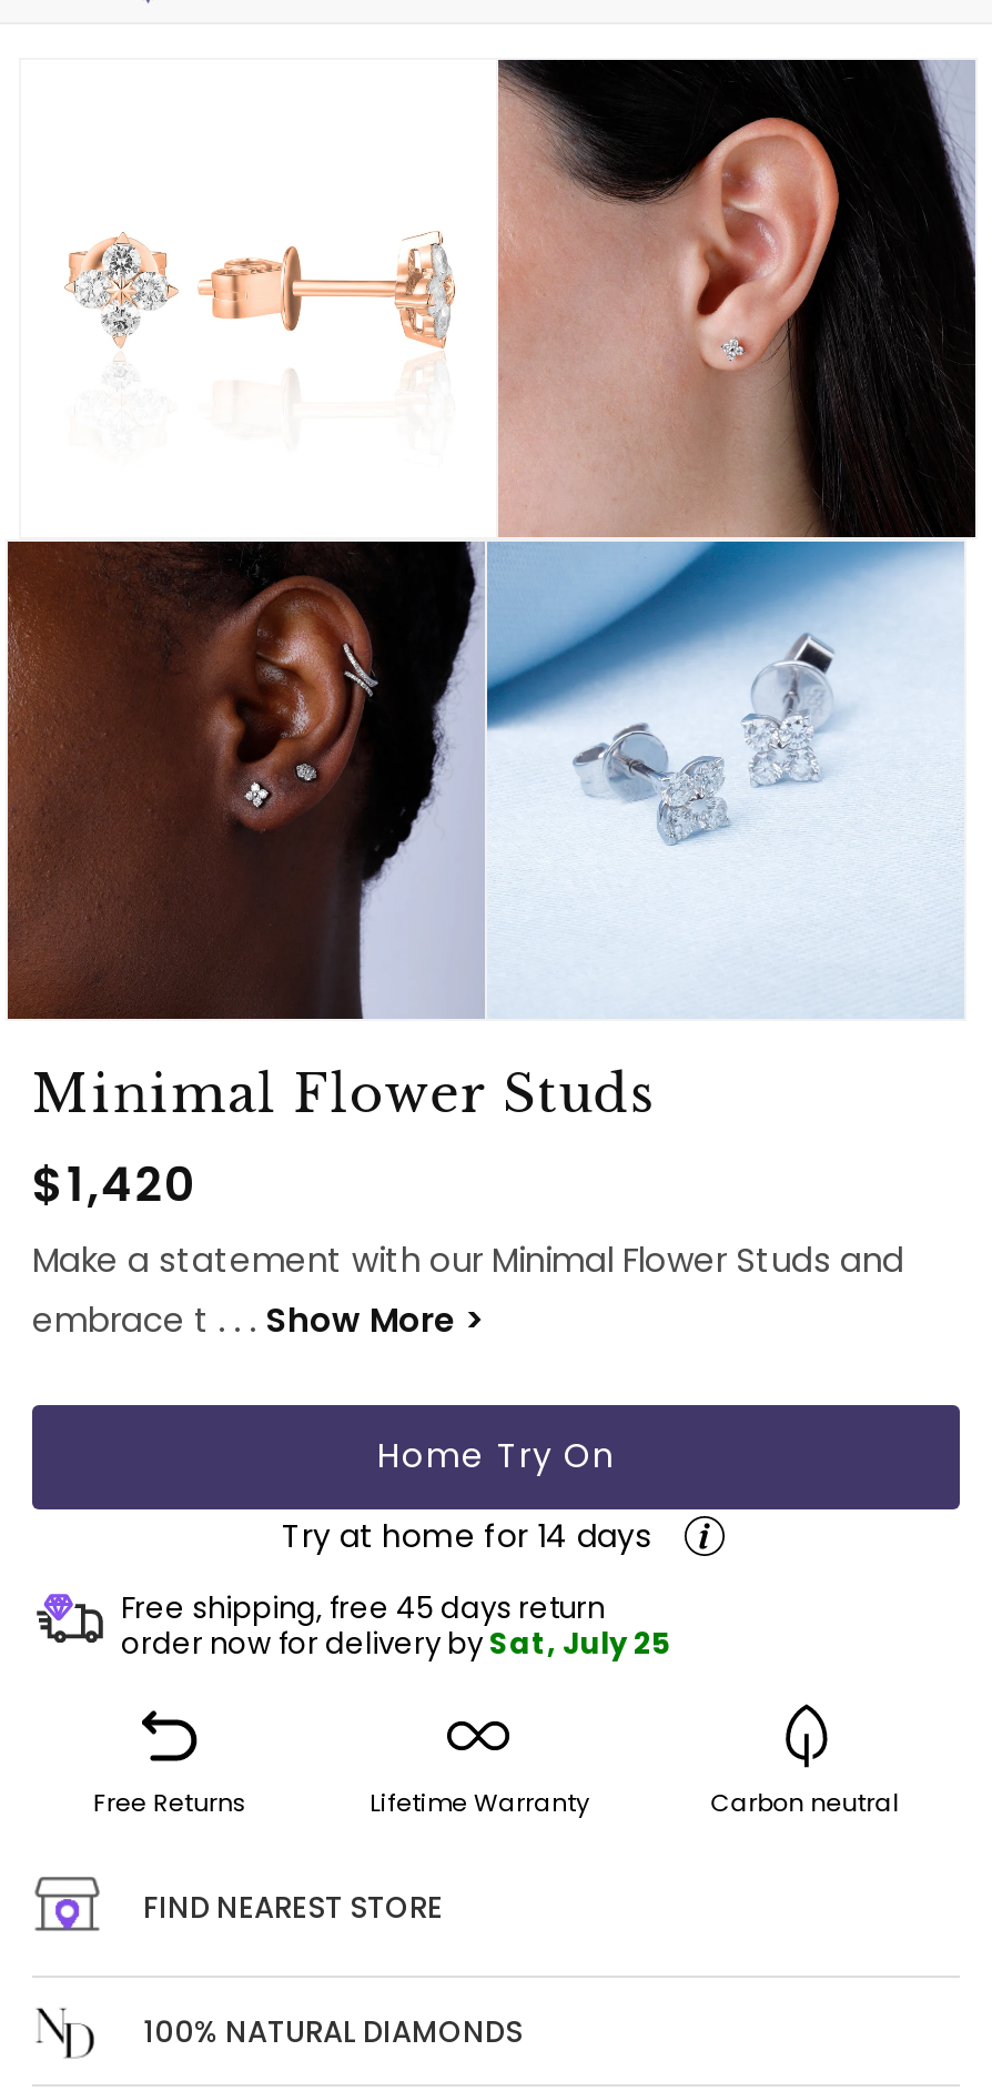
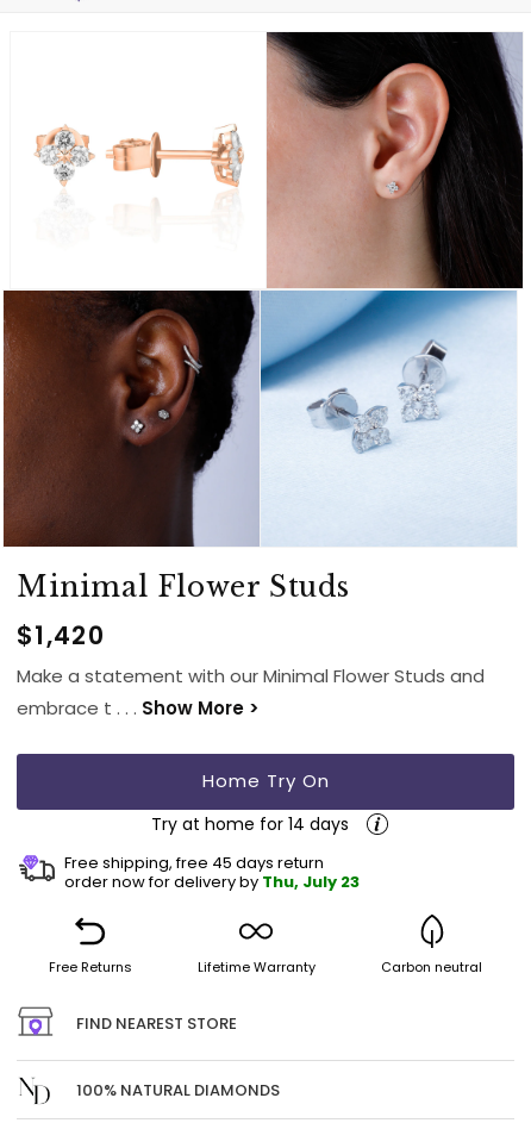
- order now for delivery bySat, July 25
+ order now for delivery byThu, July 23
